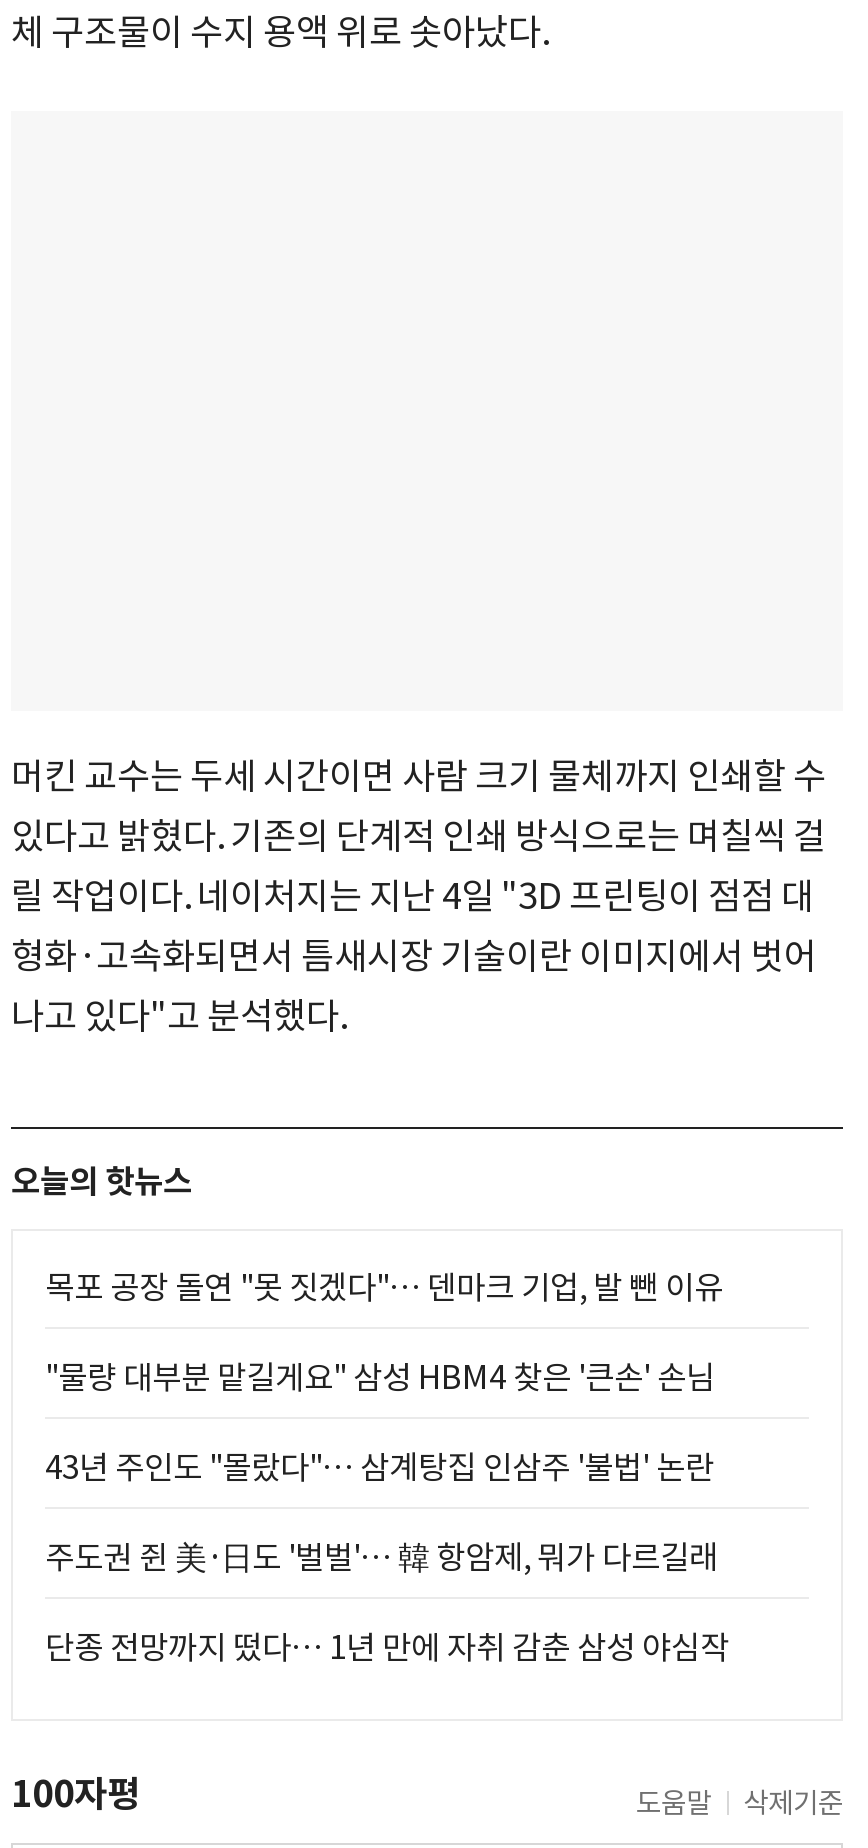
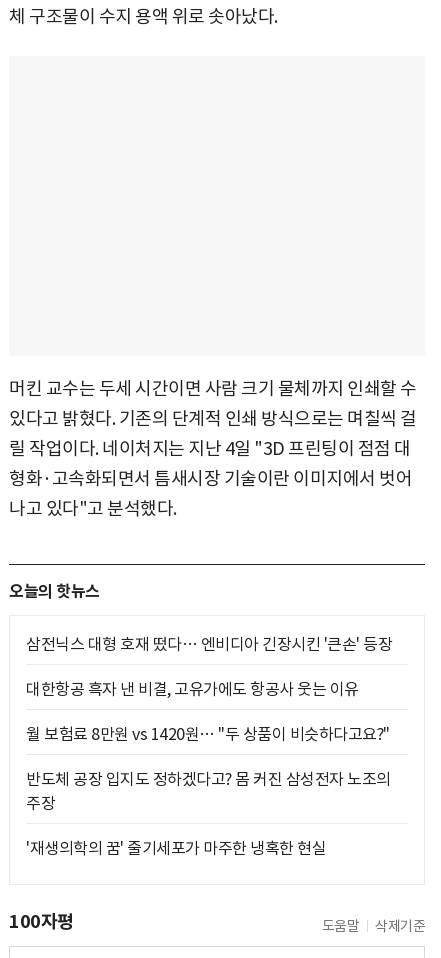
- 목포 공장 돌연 "못 짓겠다"… 덴마크 기업, 발 뺀 이유
+ 삼전닉스 대형 호재 떴다… 엔비디아 긴장시킨 '큰손' 등장

- "물량 대부분 맡길게요" 삼성 HBM4 찾은 '큰손' 손님
+ 대한항공 흑자 낸 비결, 고유가에도 항공사 웃는 이유

- 43년 주인도 "몰랐다"… 삼계탕집 인삼주 '불법' 논란
+ 월 보험료 8만원 vs 1420원… "두 상품이 비슷하다고요?"

- 주도권 쥔 美·日도 '벌벌'… 韓 항암제, 뭐가 다르길래
+ 반도체 공장 입지도 정하겠다고? 몸 커진 삼성전자 노조의
+ 주장

- 단종 전망까지 떴다… 1년 만에 자취 감춘 삼성 야심작
+ '재생의학의 꿈' 줄기세포가 마주한 냉혹한 현실
